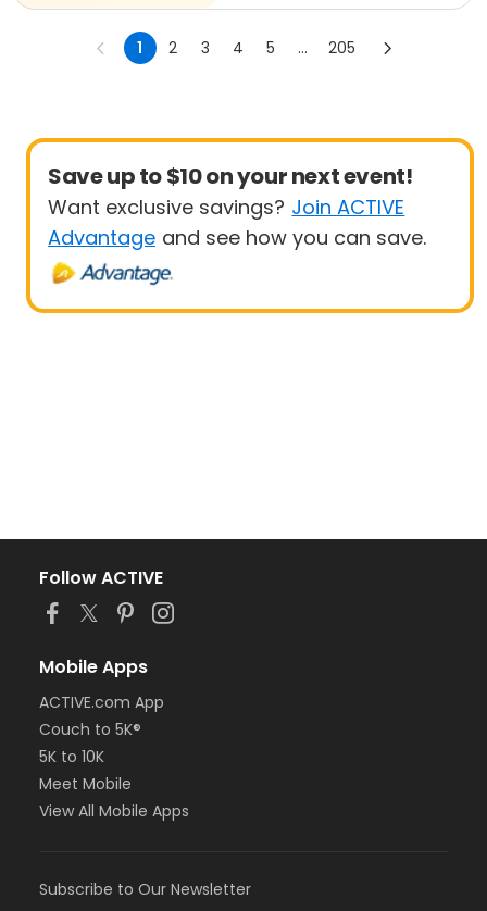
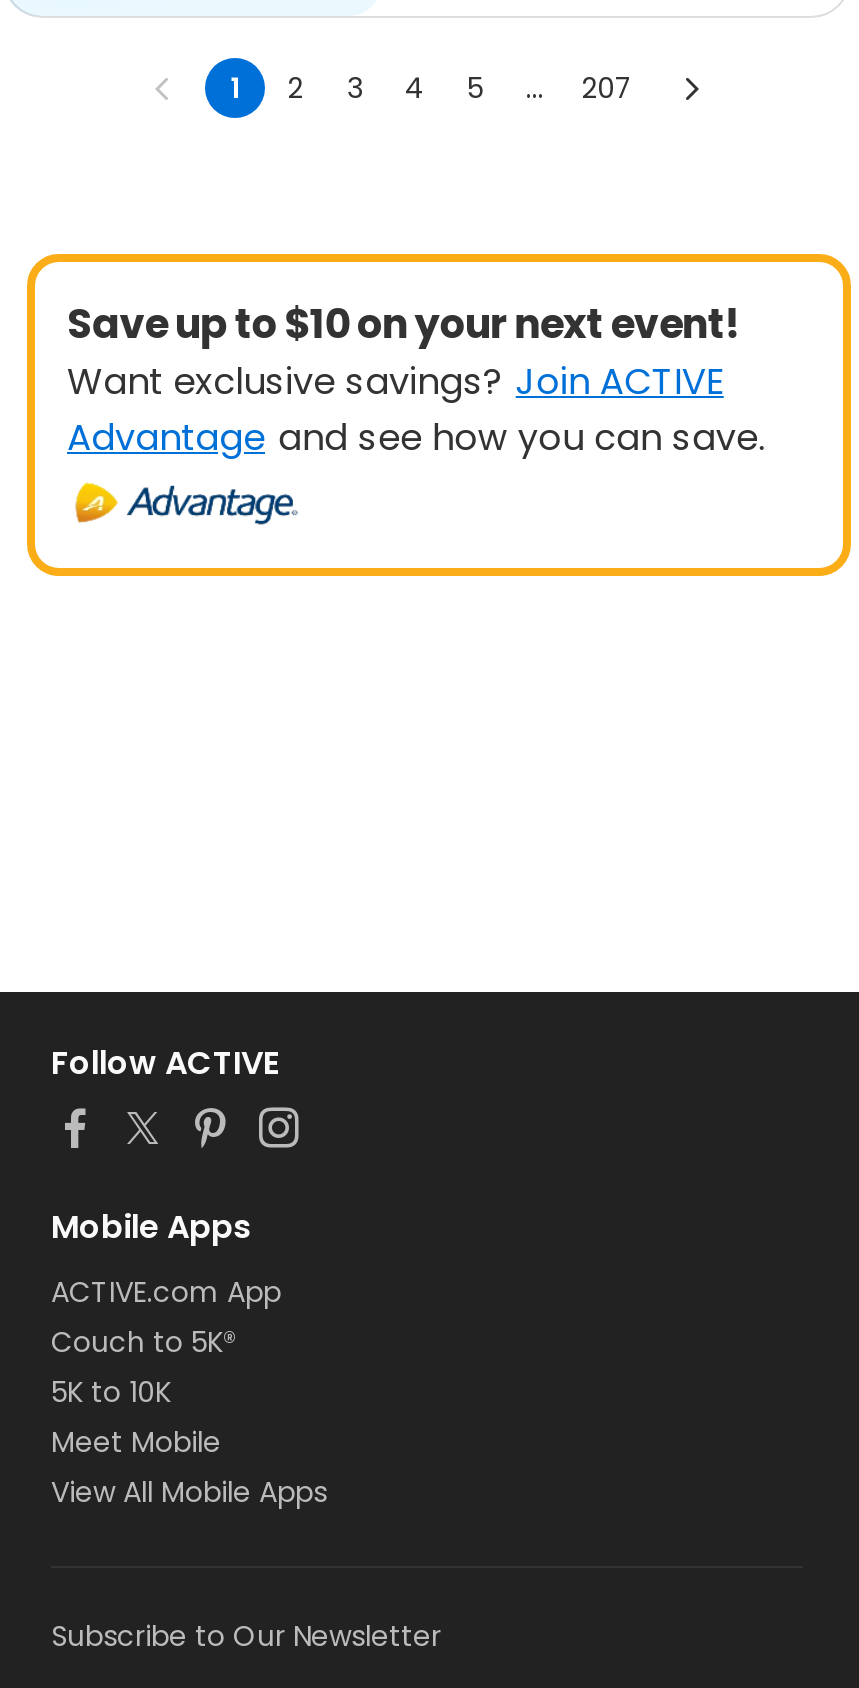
- 205
+ 207
